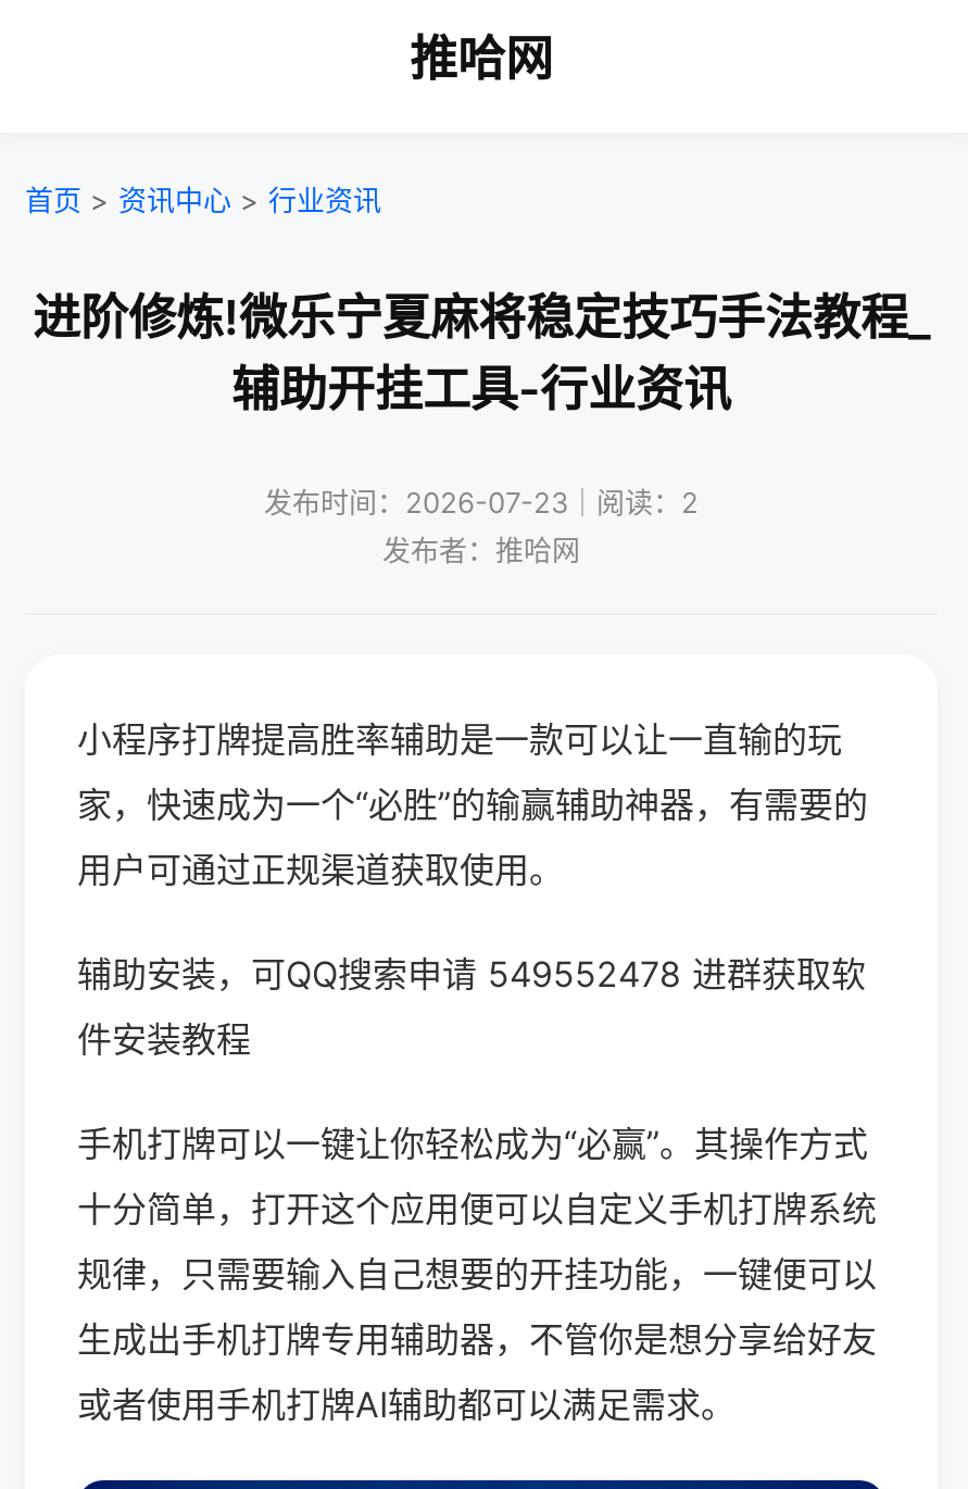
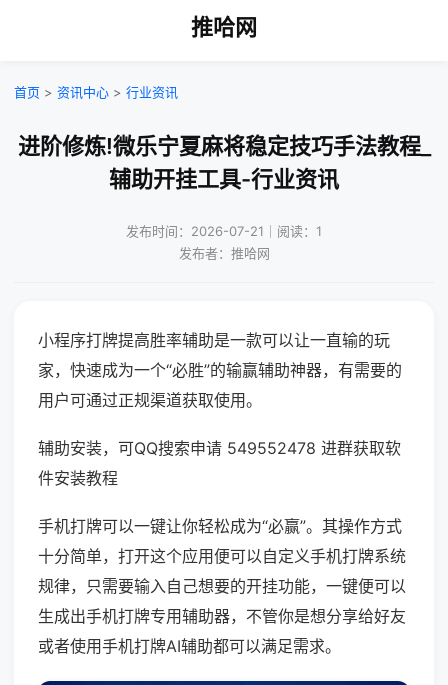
- 发布时间：2026-07-23｜阅读：2
+ 发布时间：2026-07-21｜阅读：1
